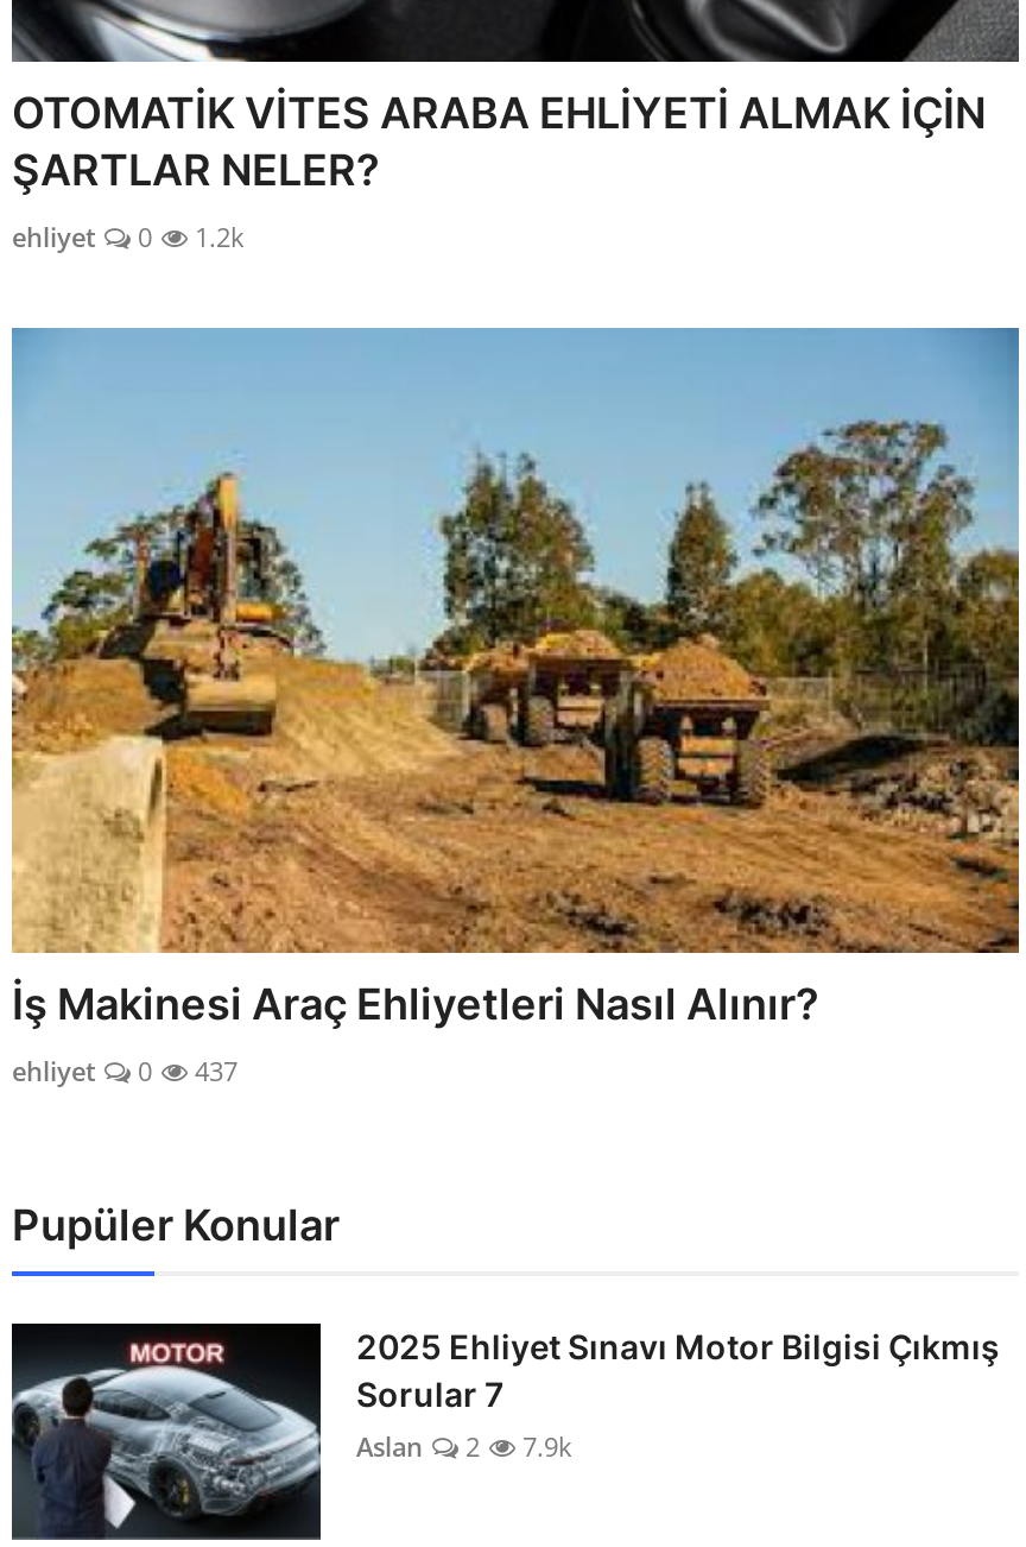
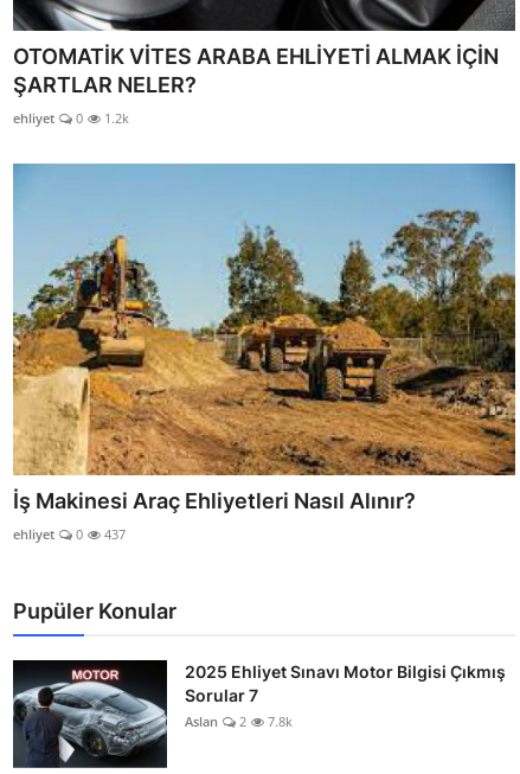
- Aslan 2 7.9k
+ Aslan 2 7.8k
